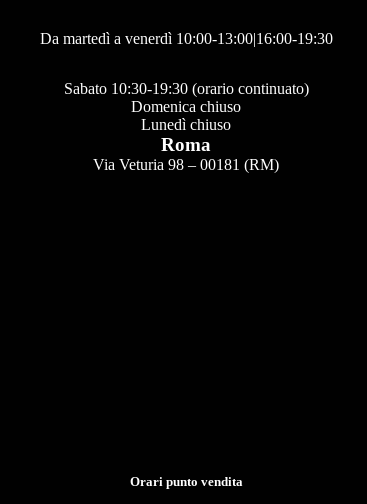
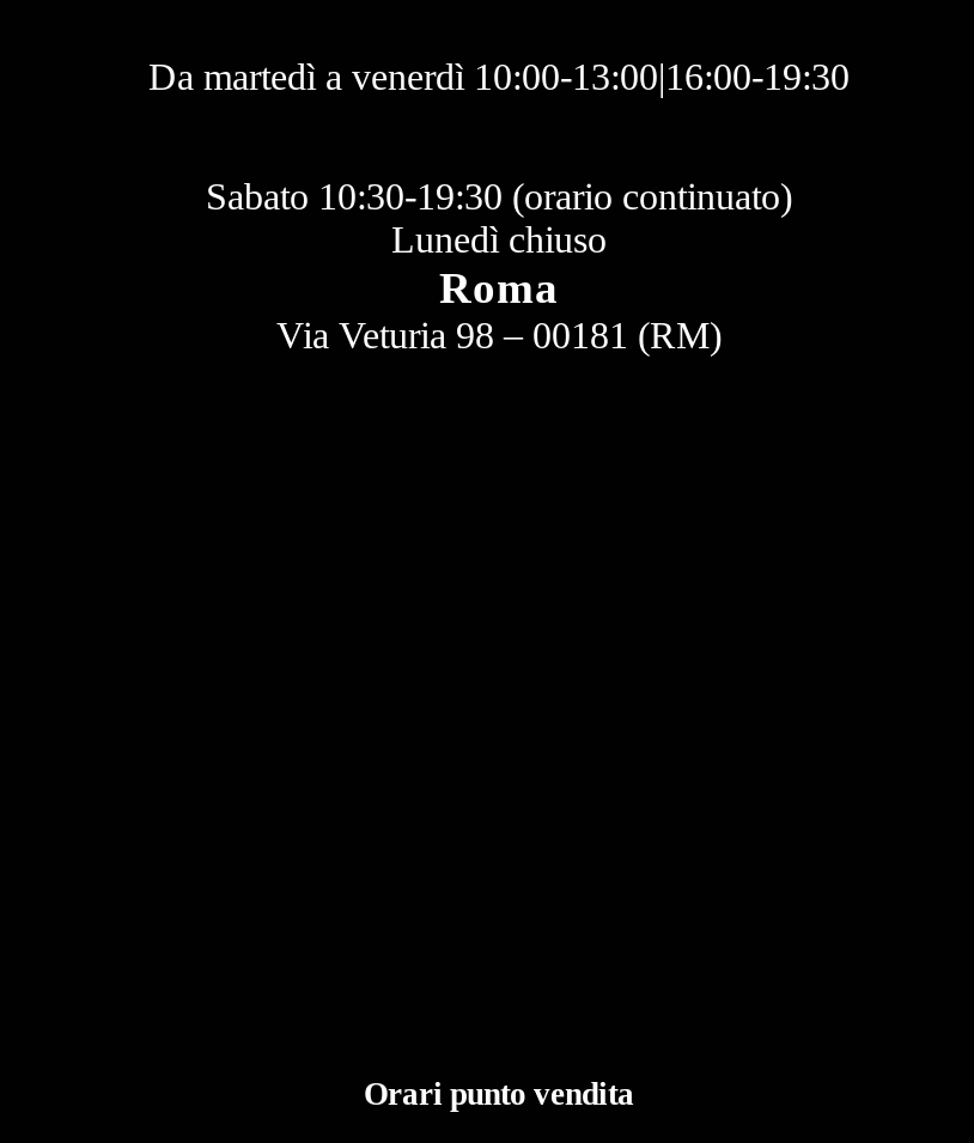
- Domenica chiuso
